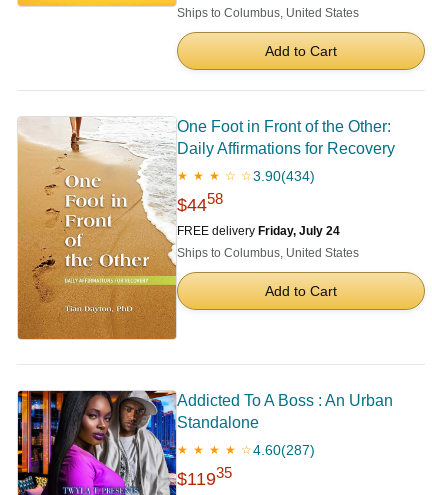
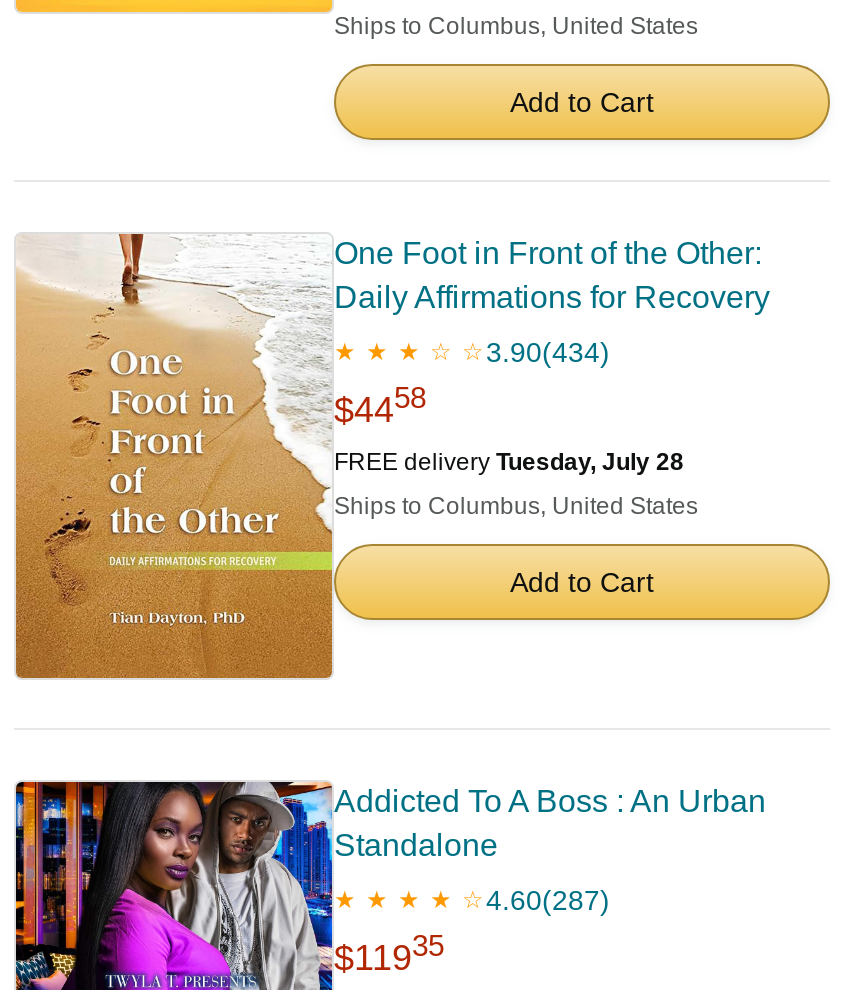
- FREE delivery Friday, July 24
+ FREE delivery Tuesday, July 28
